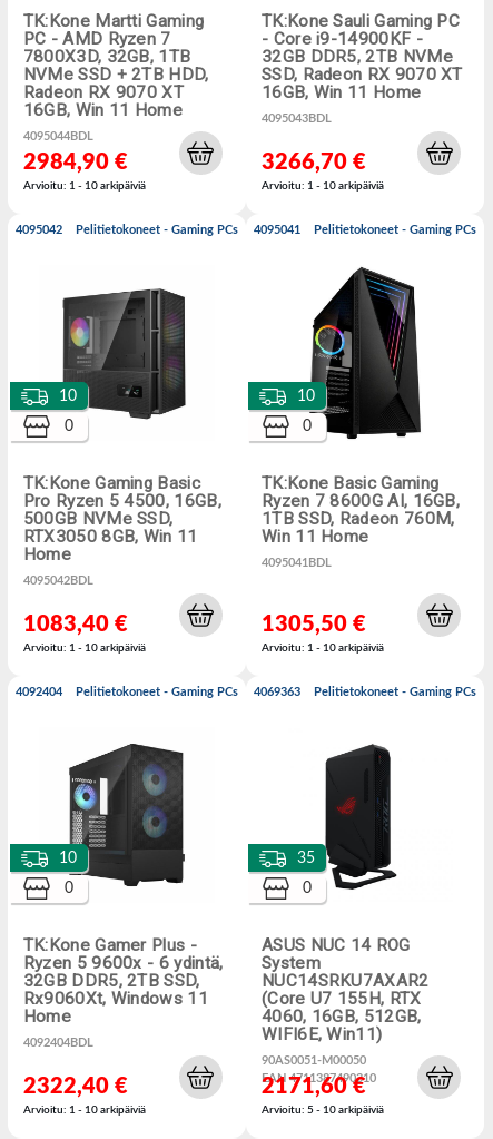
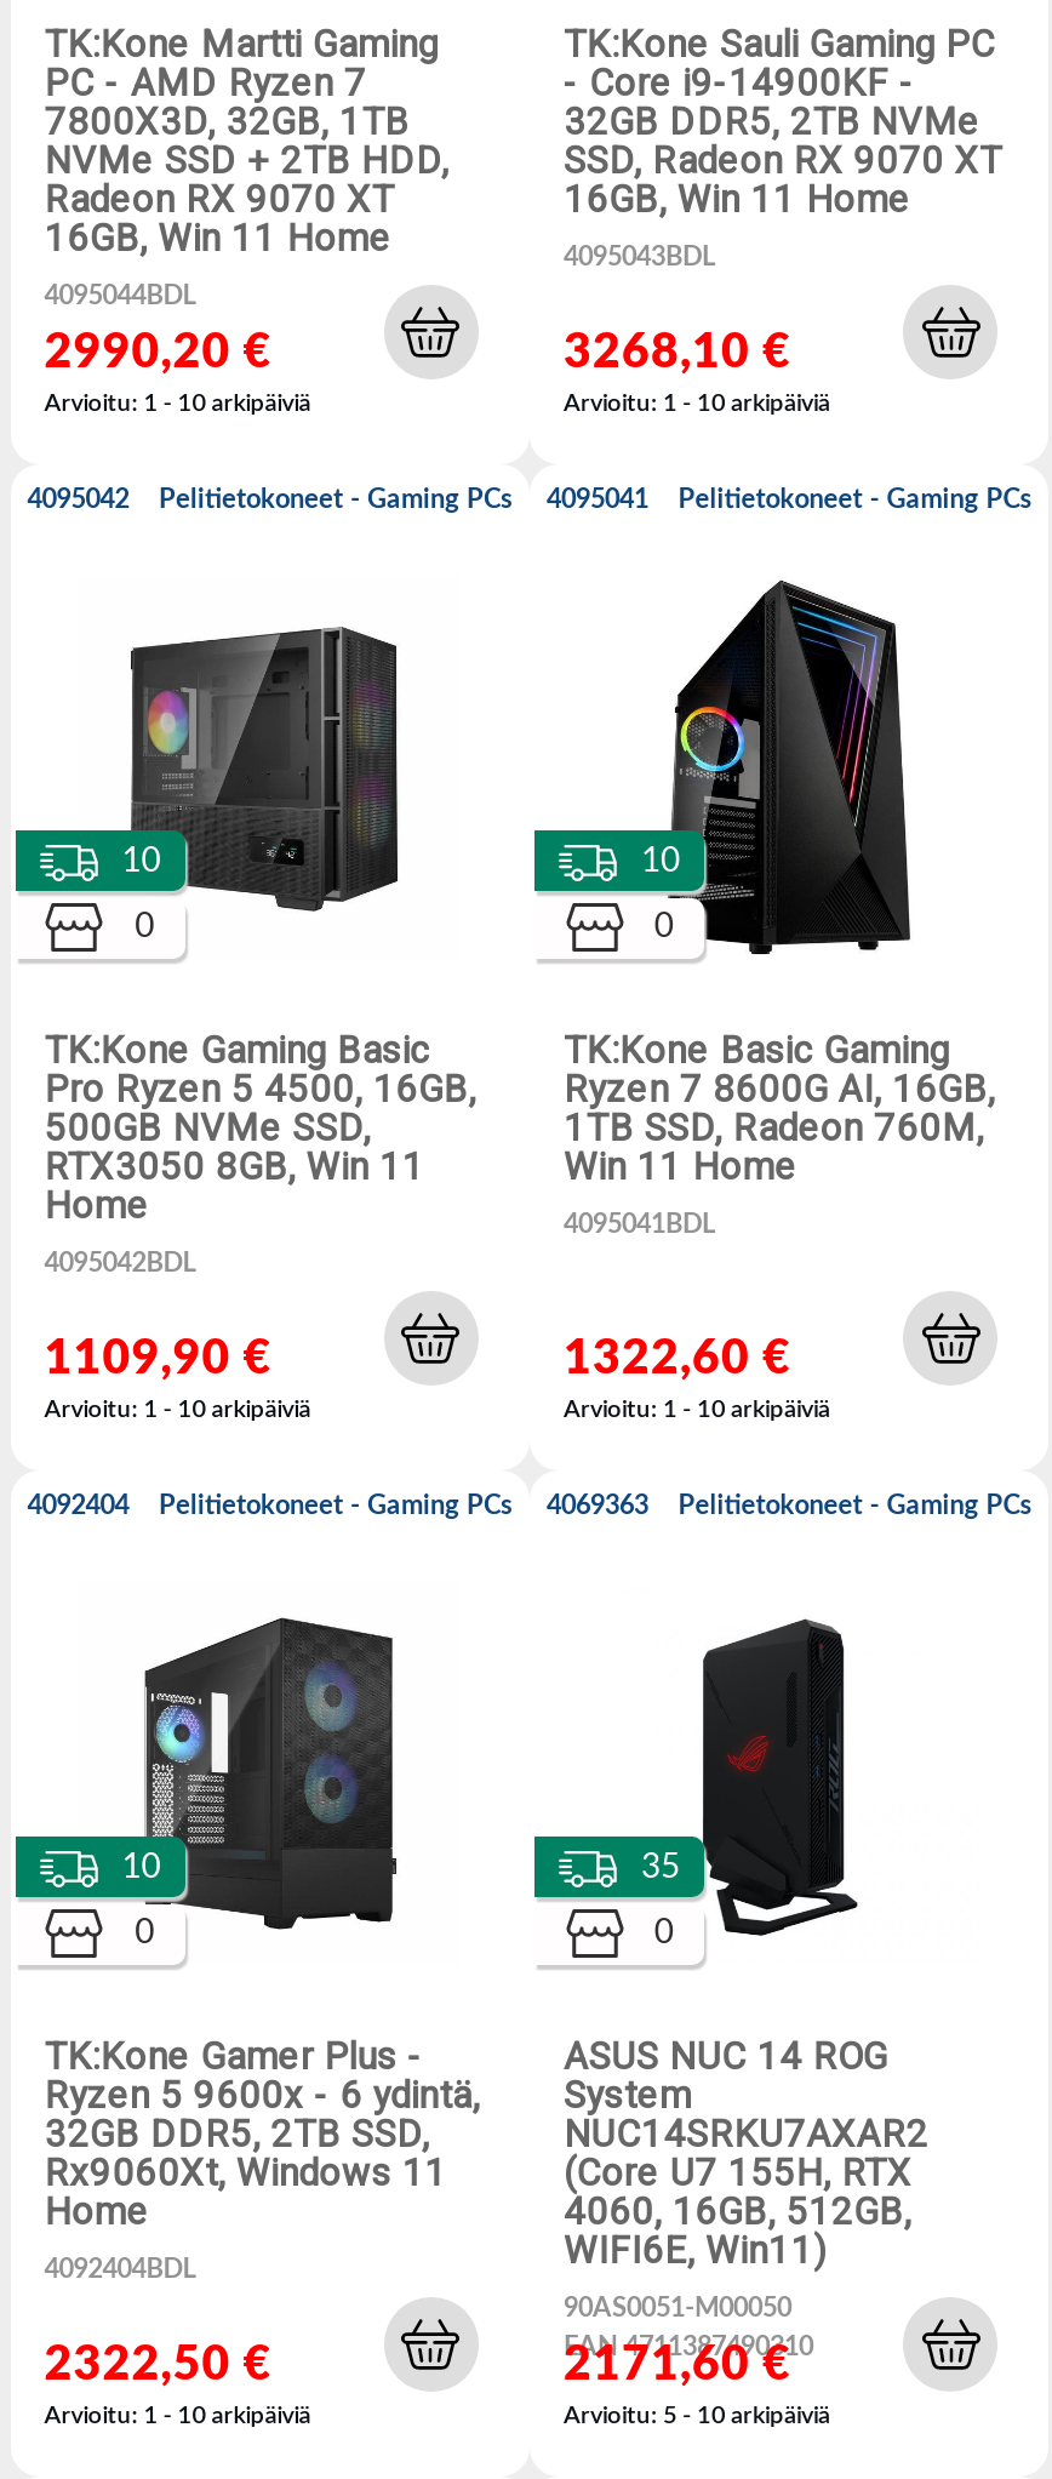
- 2984,90 €
+ 2990,20 €

- 3266,70 €
+ 3268,10 €

- 1083,40 €
+ 1109,90 €

- 1305,50 €
+ 1322,60 €

- 2322,40 €
+ 2322,50 €
